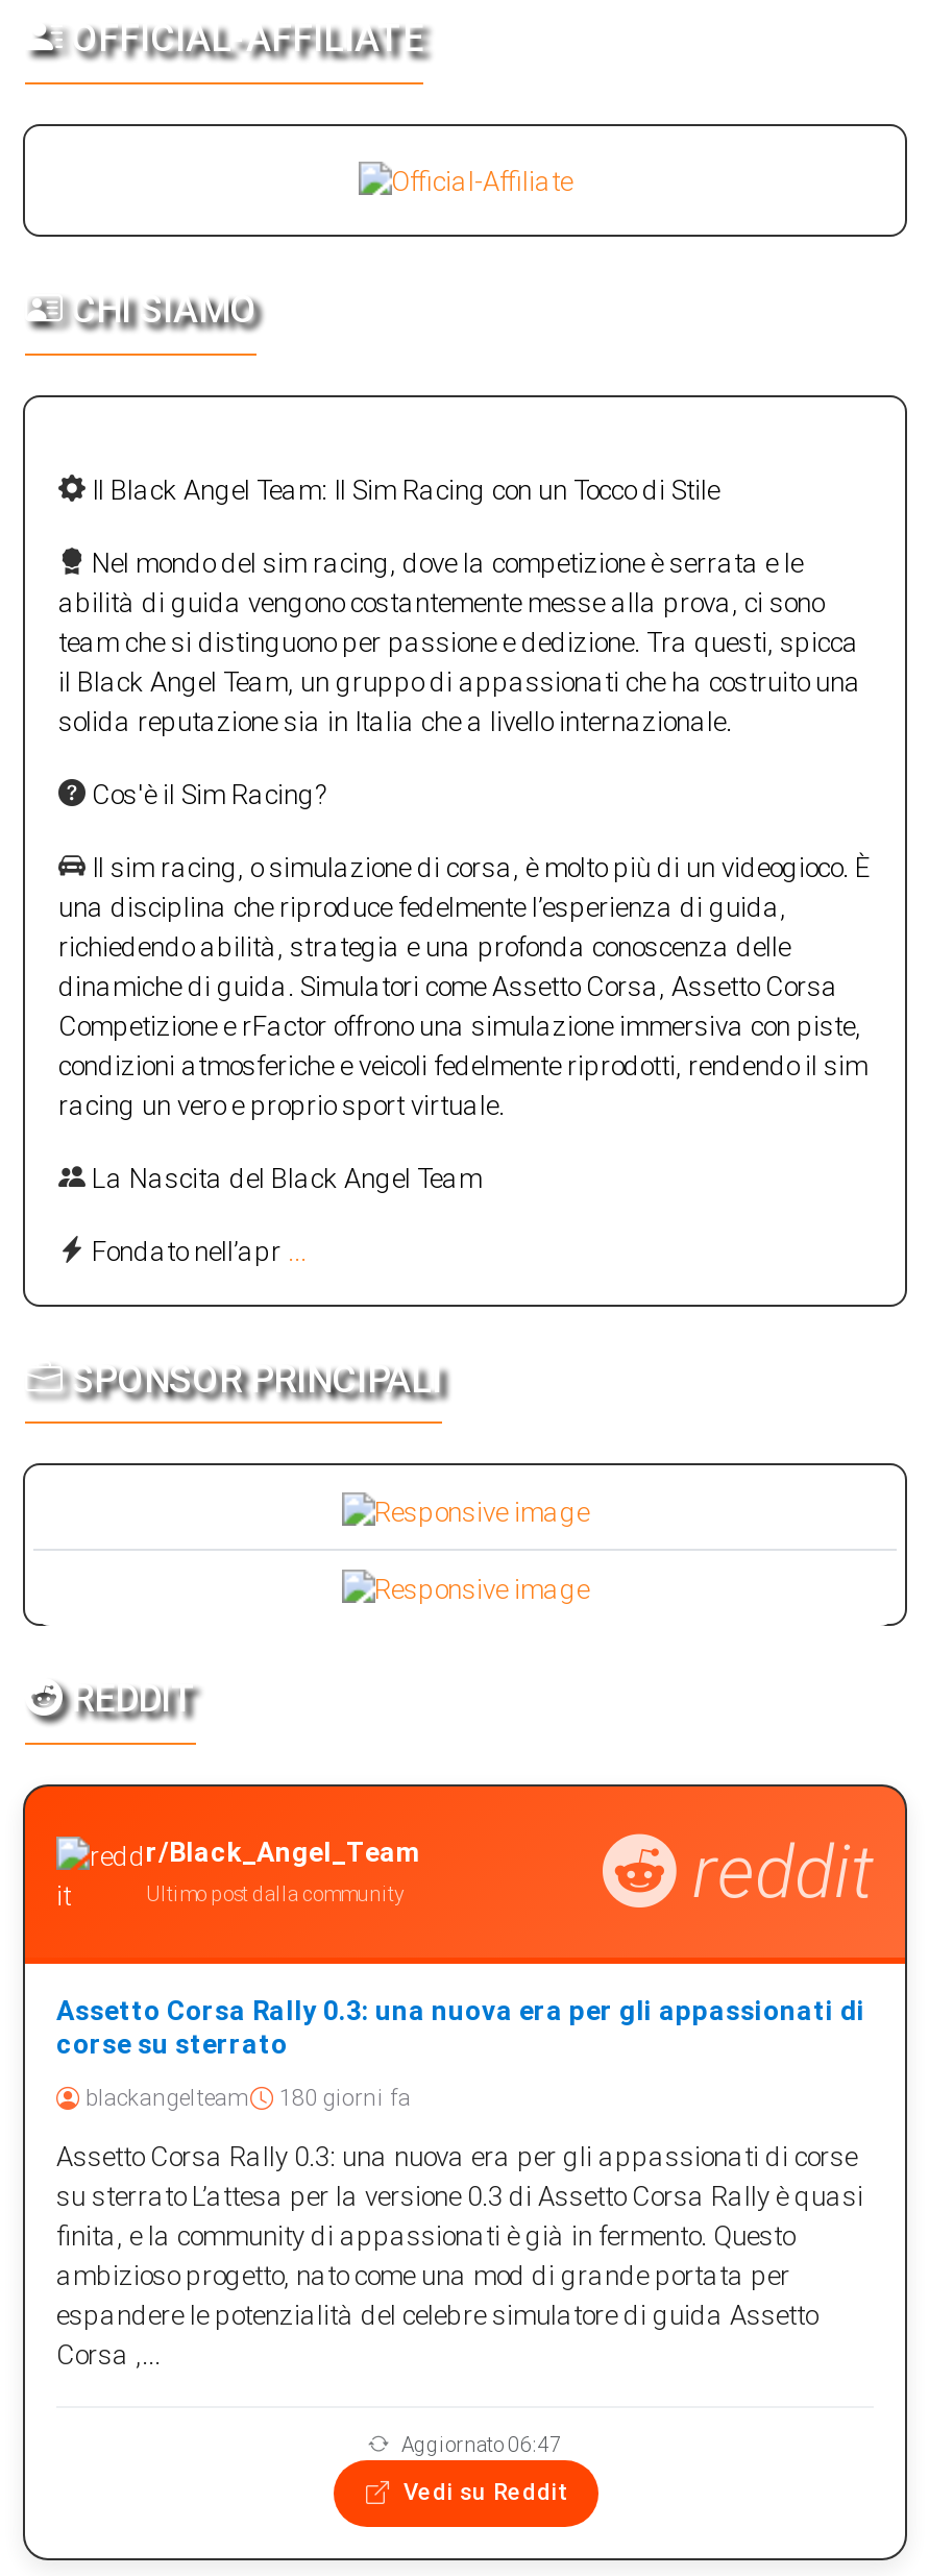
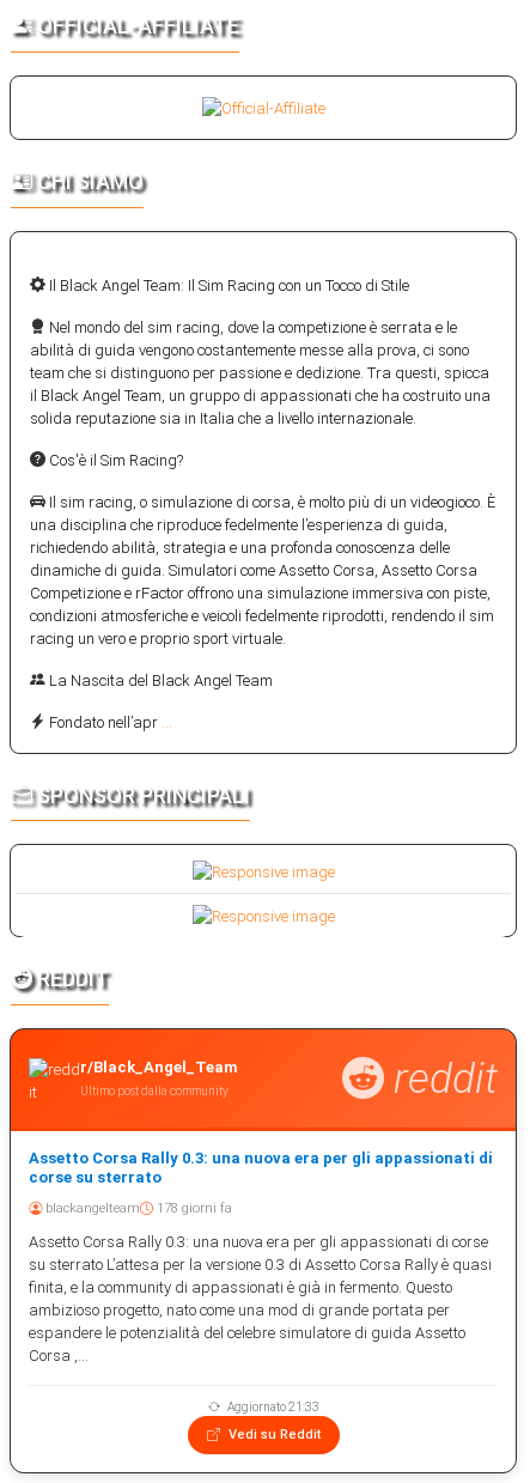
- blackangelteam 180 giorni fa
+ blackangelteam 178 giorni fa

- Aggiornato 06:47
+ Aggiornato 21:33
